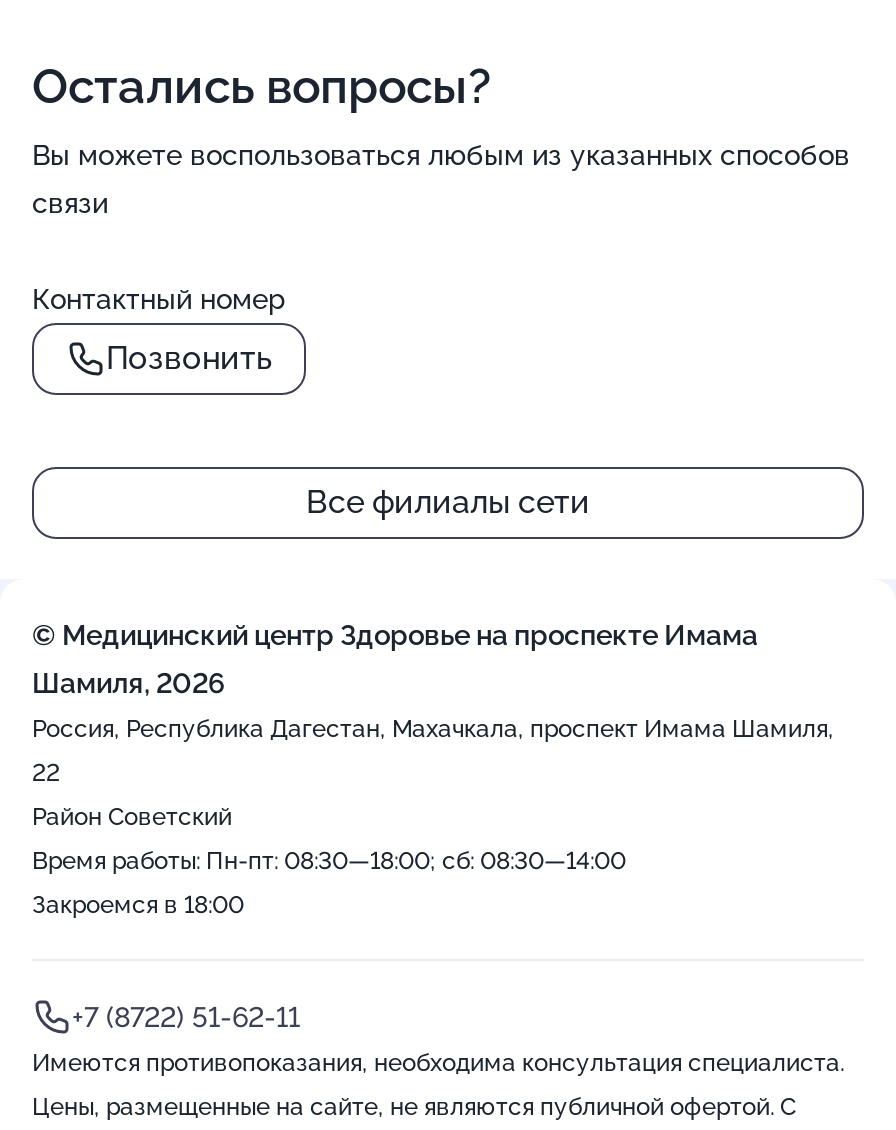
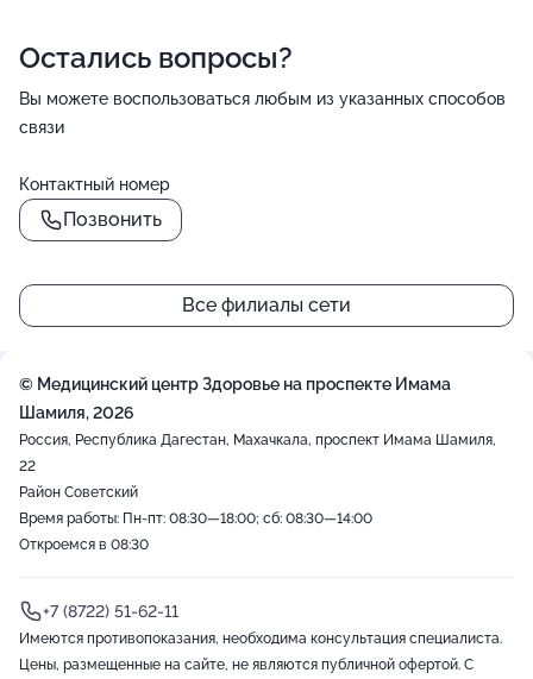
- Закроемся в 18:00
+ Откроемся в 08:30
